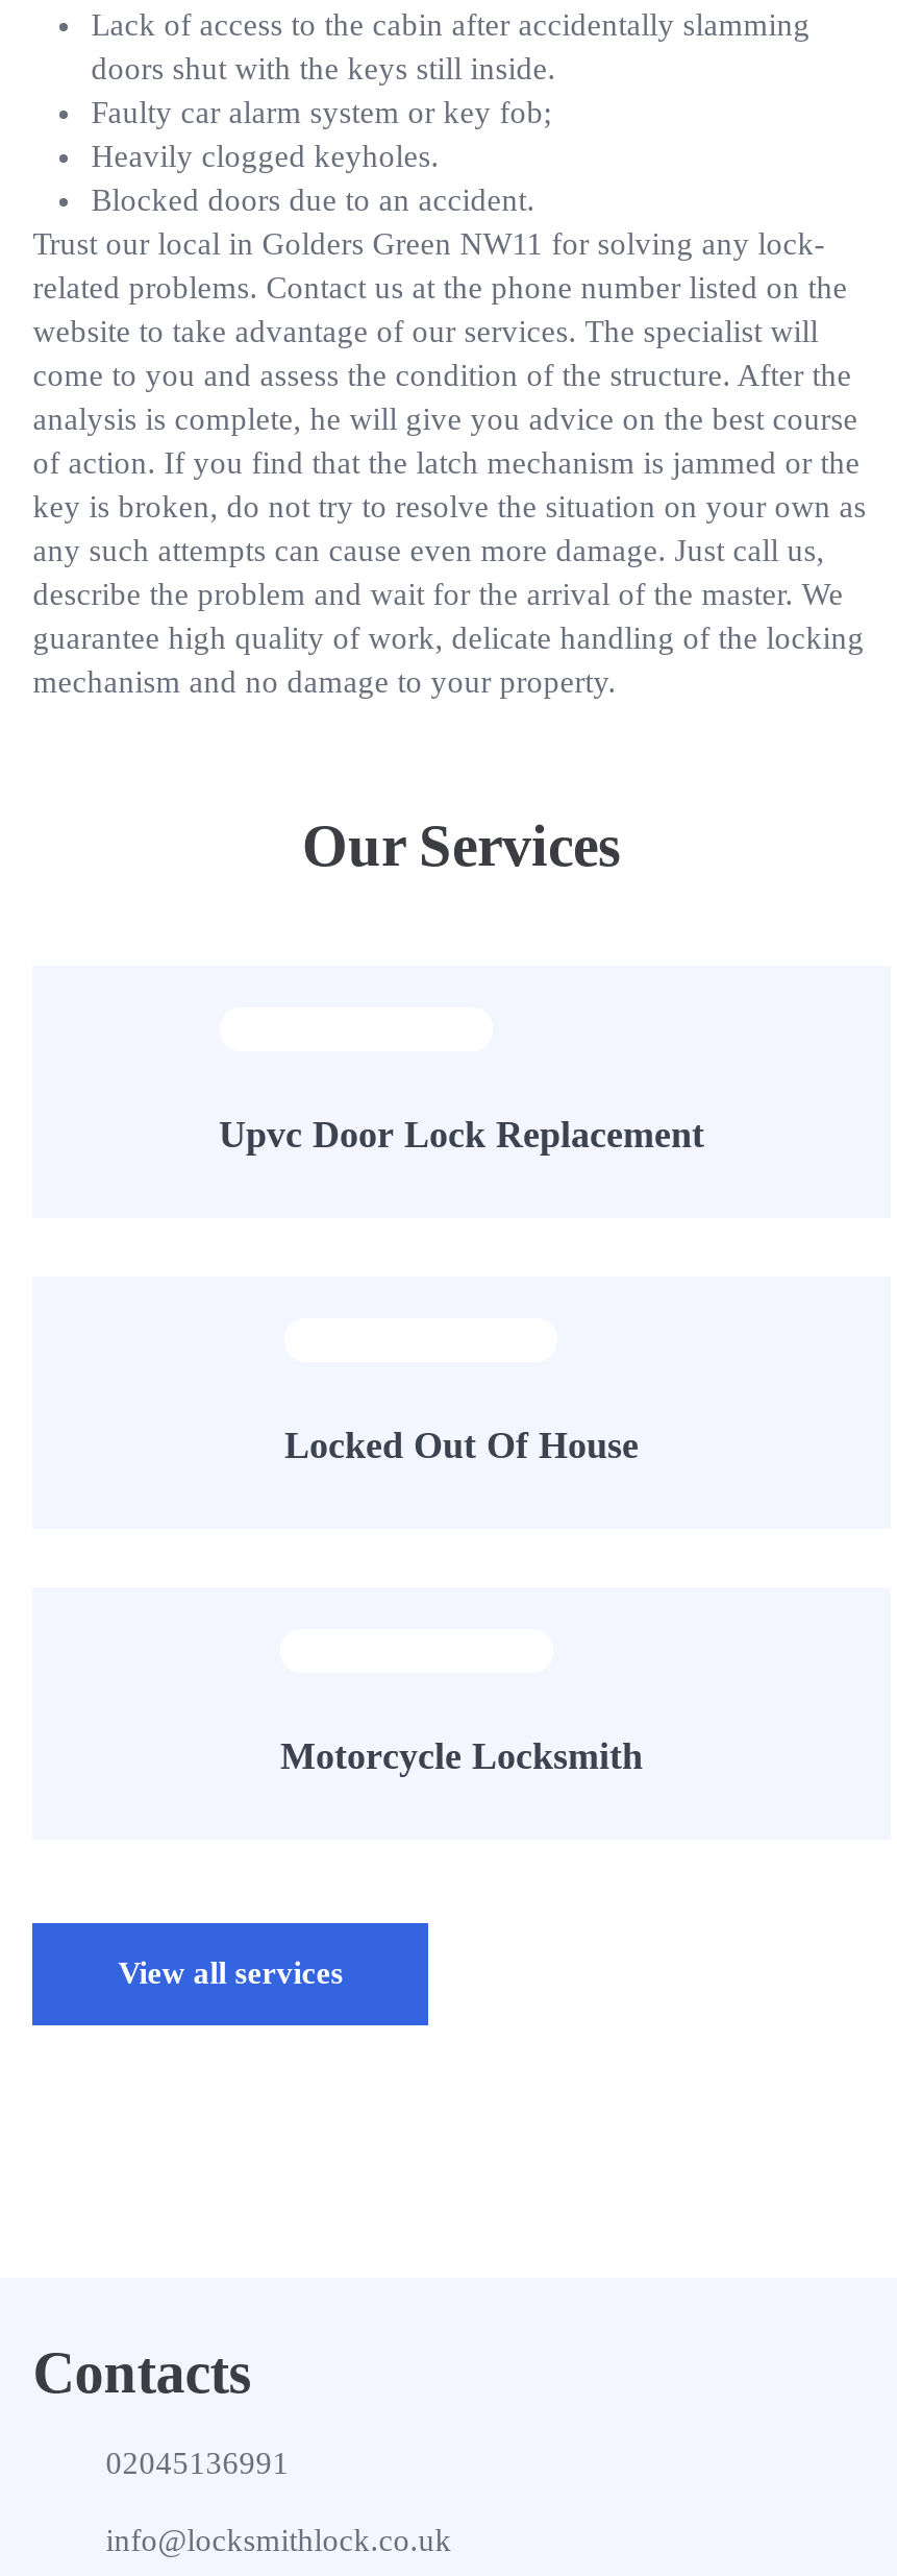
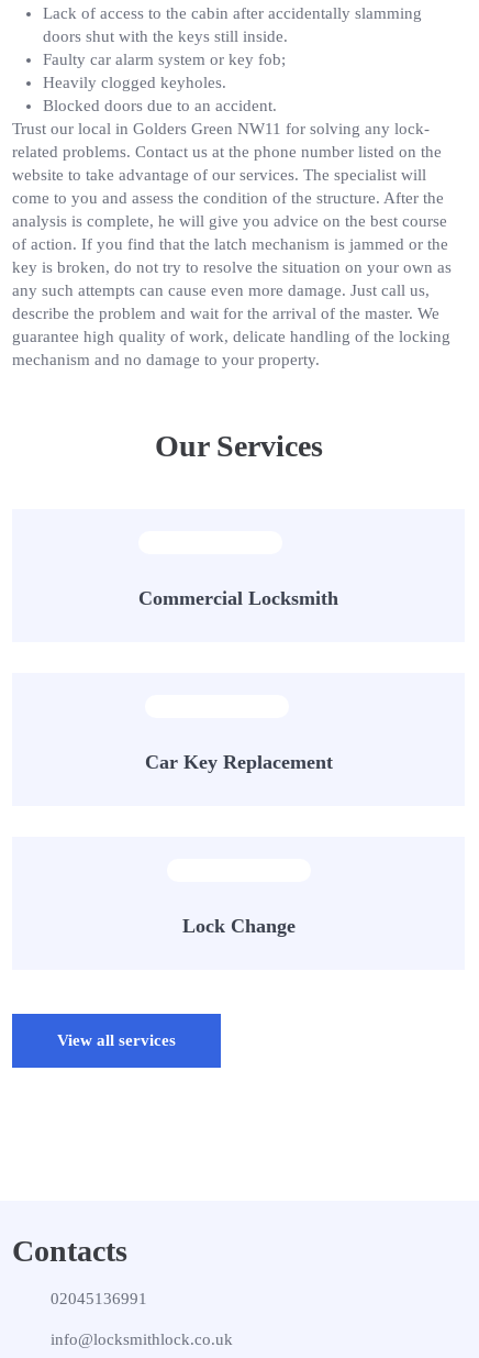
- Upvc Door Lock Replacement
+ Commercial Locksmith

- Locked Out Of House
+ Car Key Replacement

- Motorcycle Locksmith
+ Lock Change
